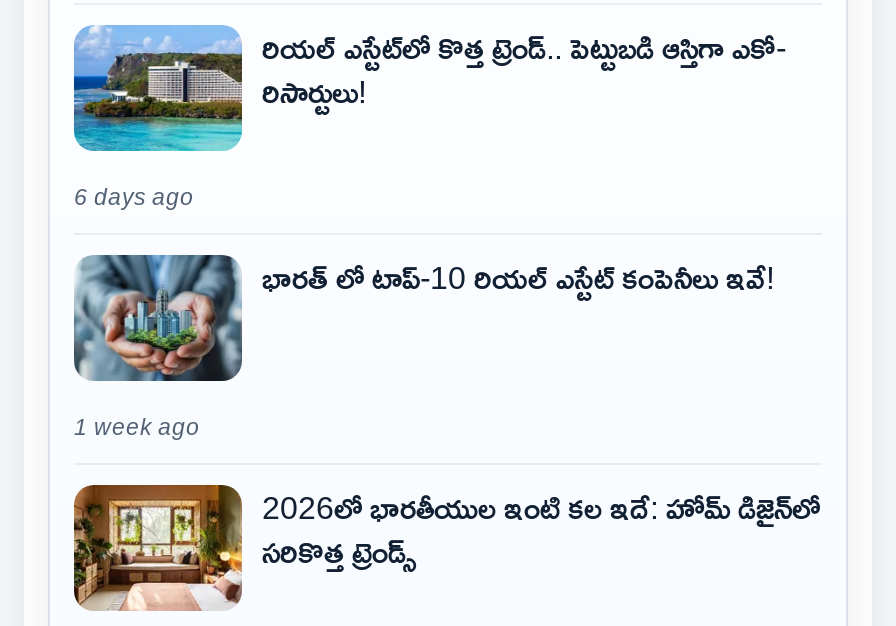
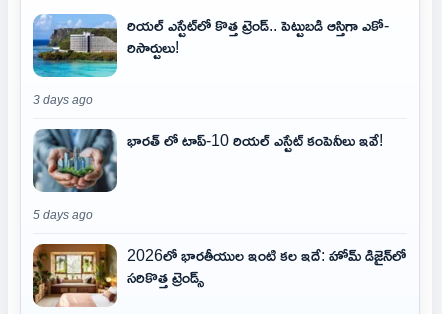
- 6 days ago
+ 3 days ago

- 1 week ago
+ 5 days ago
